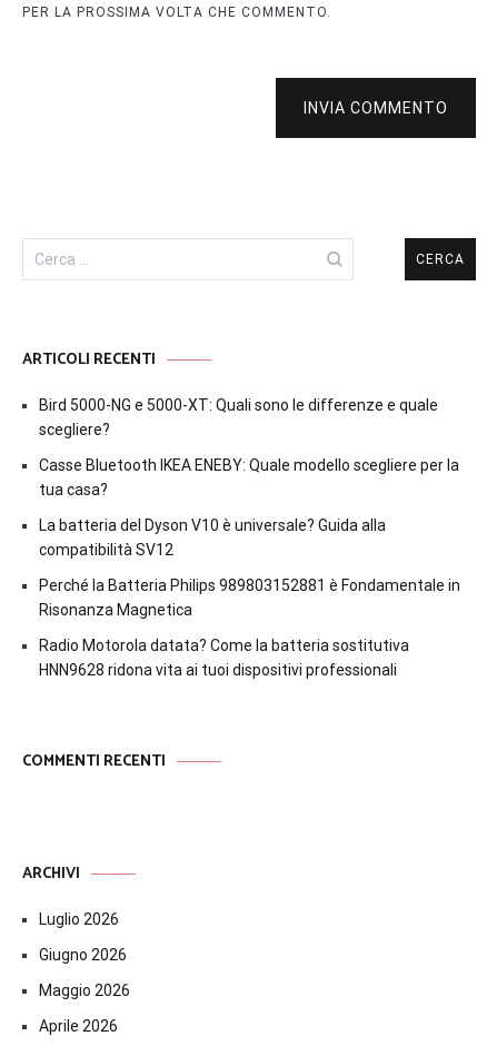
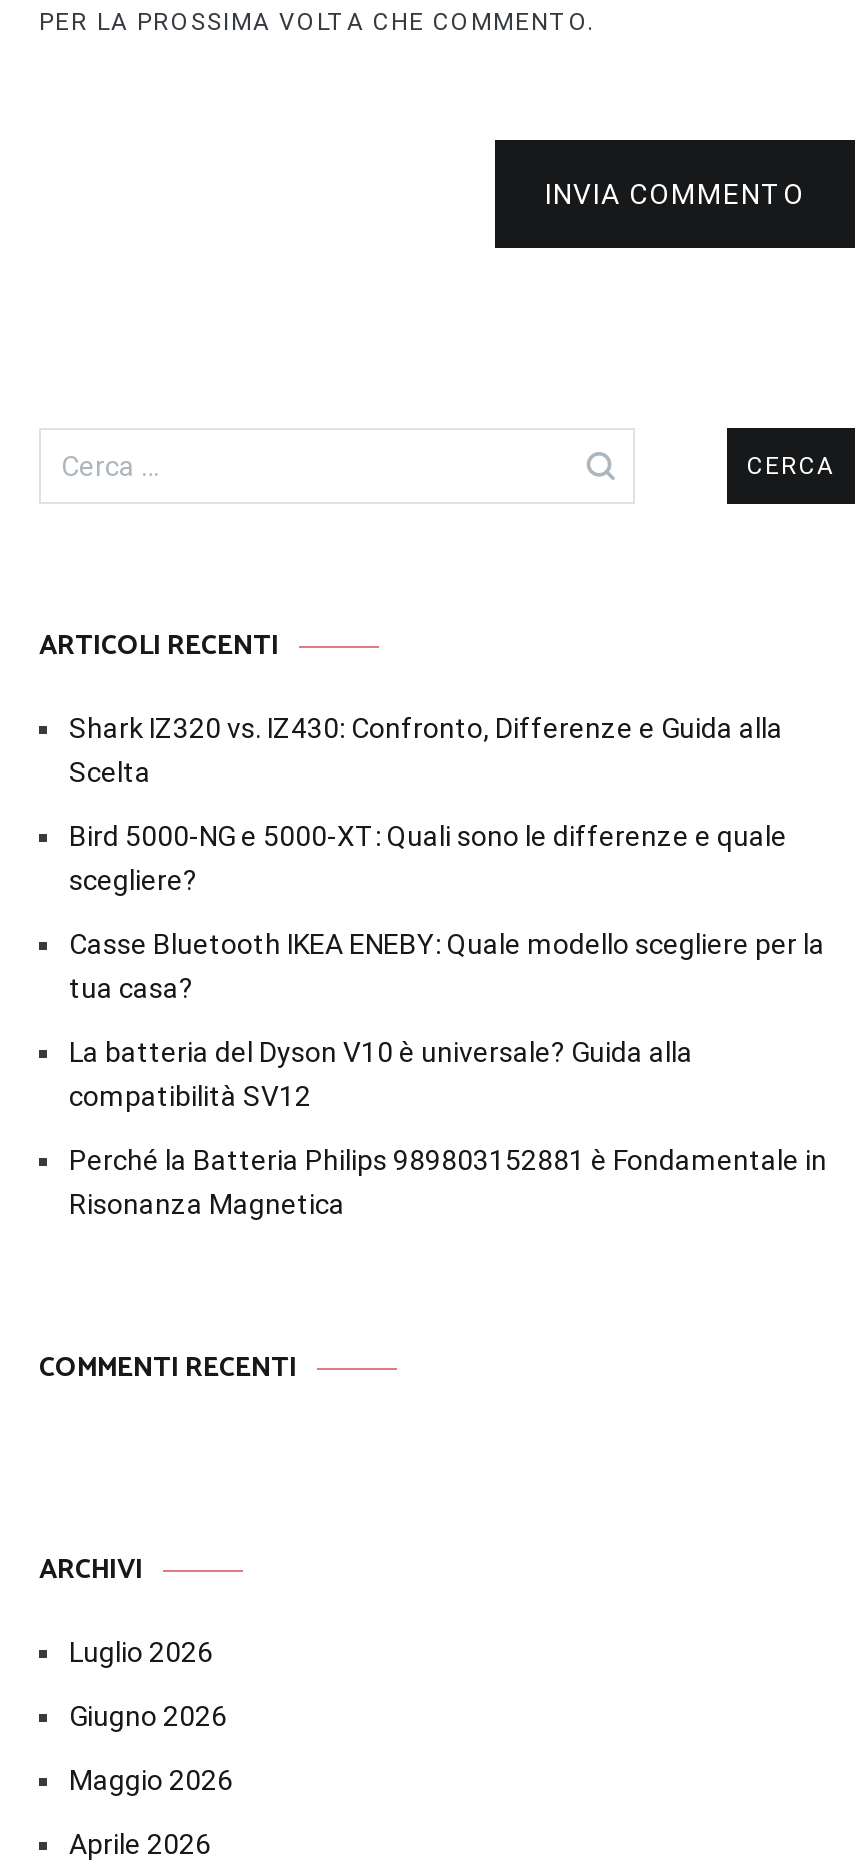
+ Shark IZ320 vs. IZ430: Confronto, Differenze e Guida alla
+ Scelta

moved down: Bird 5000-NG e 5000-XT: Quali sono le differenze e quale | scegliere? | Casse Bluetooth IKEA ENEBY: Quale modello scegliere per la | tua casa? | La batteria del Dyson V10 è universale? Guida alla | compatibilità SV12 | Perché la Batteria Philips 989803152881 è Fondamentale in | Risonanza Magnetica

- Radio Motorola datata? Come la batteria sostitutiva
- HNN9628 ridona vita ai tuoi dispositivi professionali
